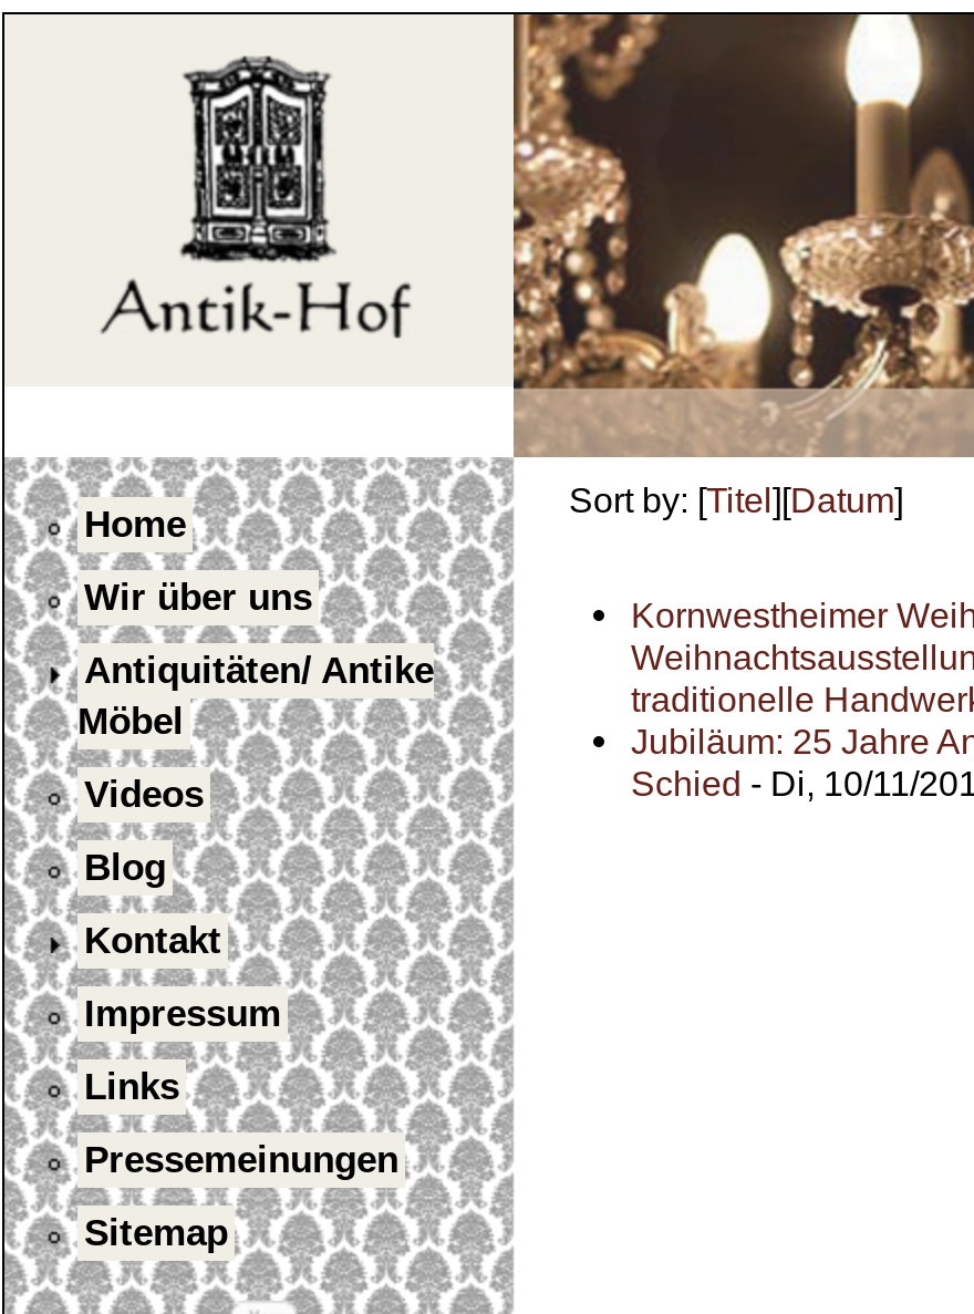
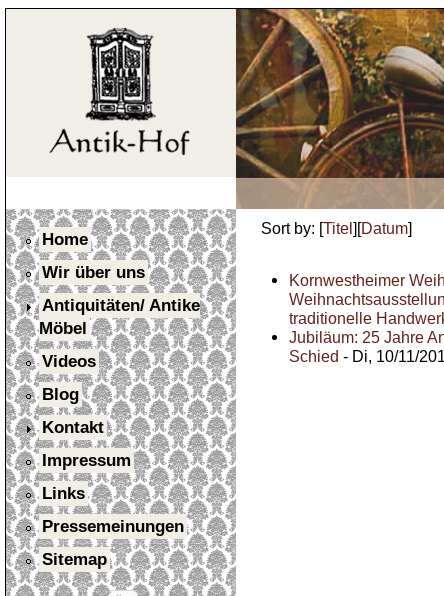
- [image]
+ [image]
